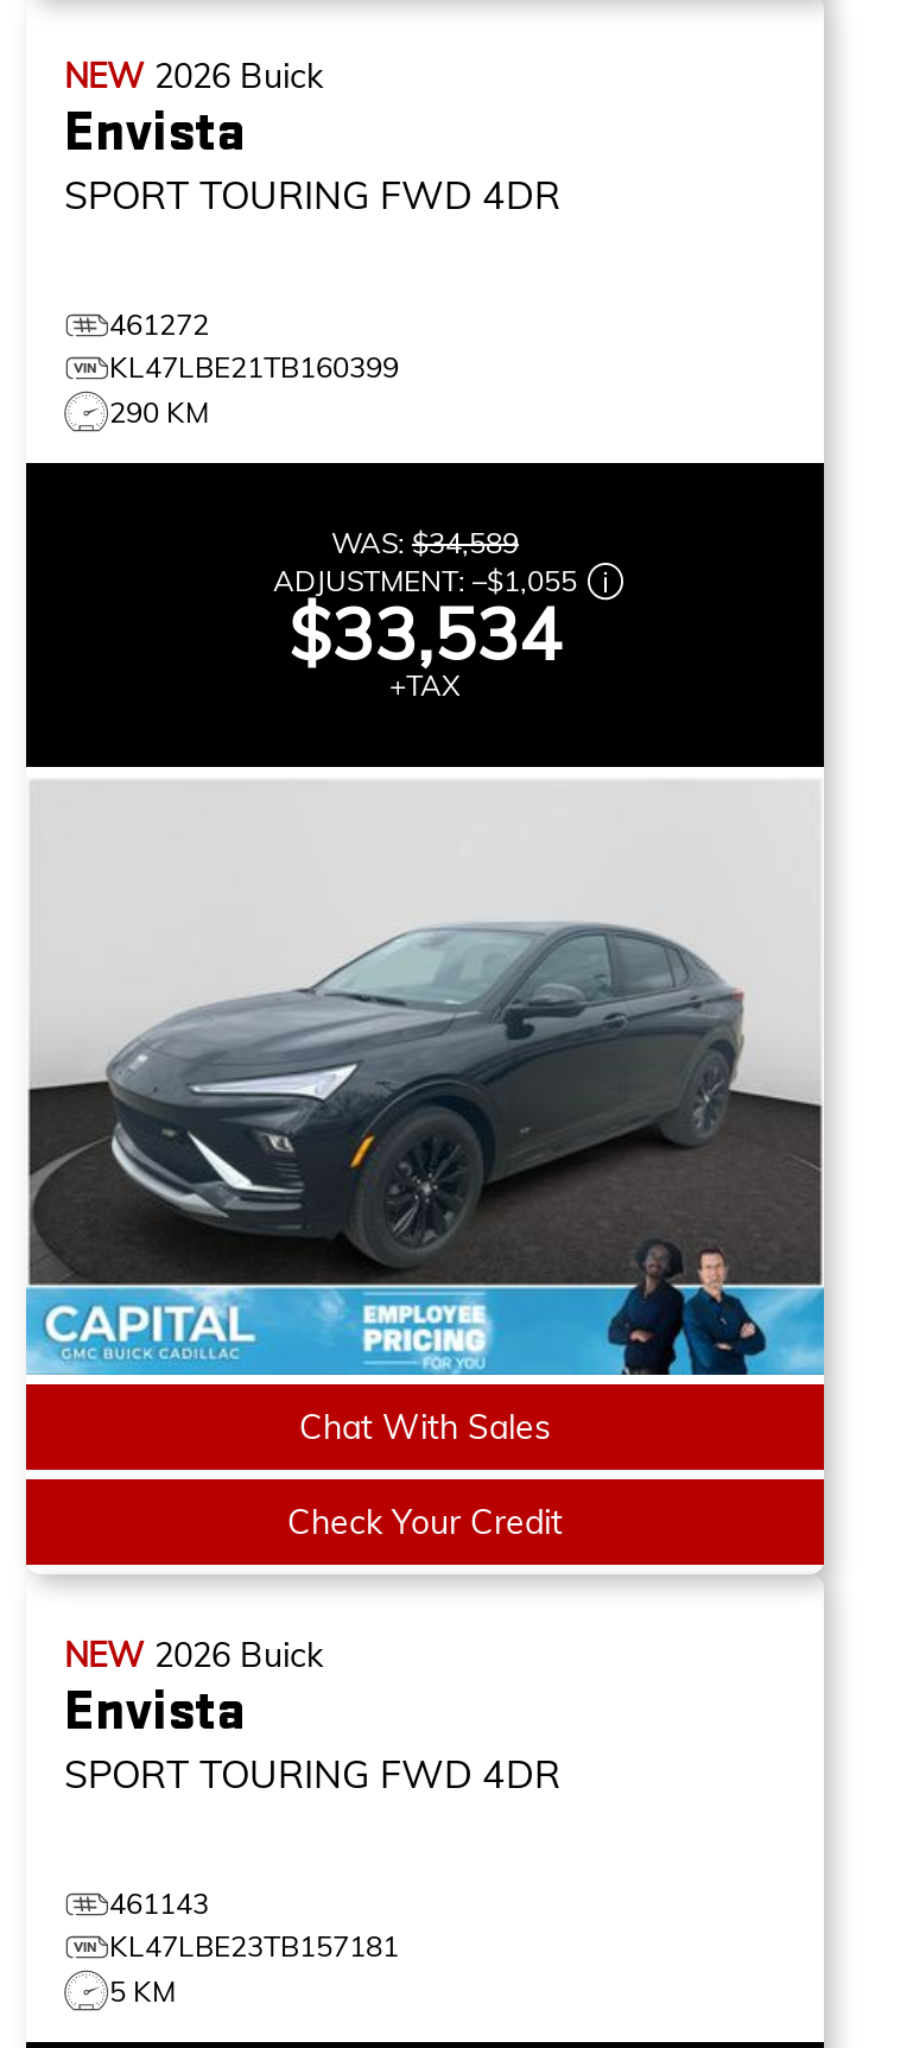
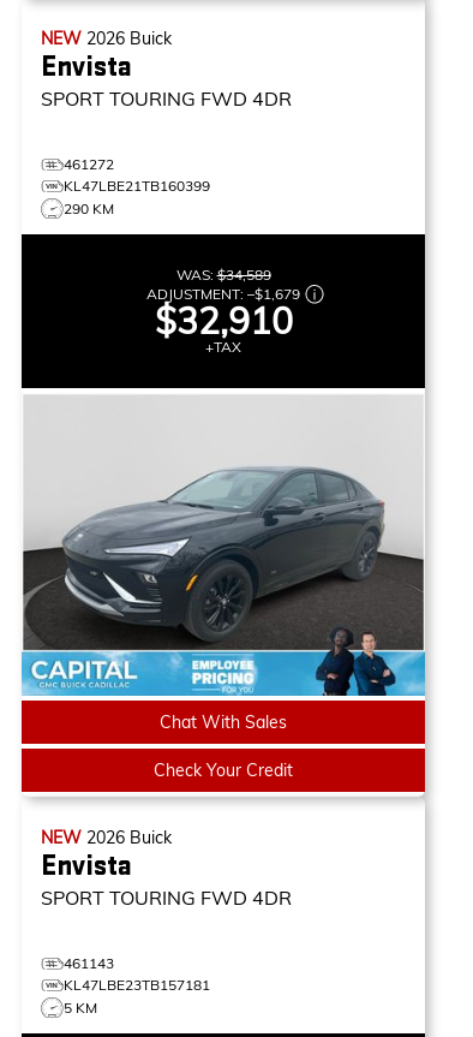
- ADJUSTMENT: –$1,055
+ ADJUSTMENT: –$1,679

- $33,534
+ $32,910
